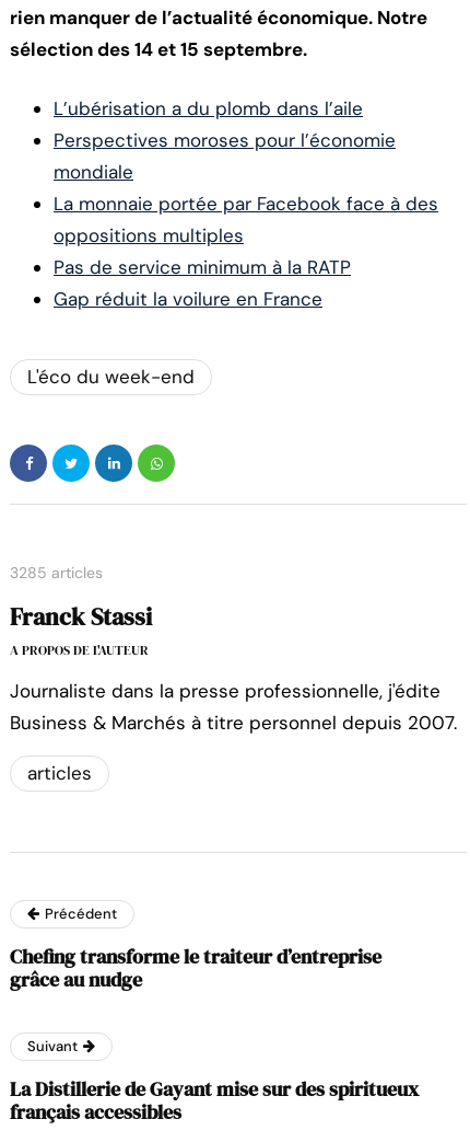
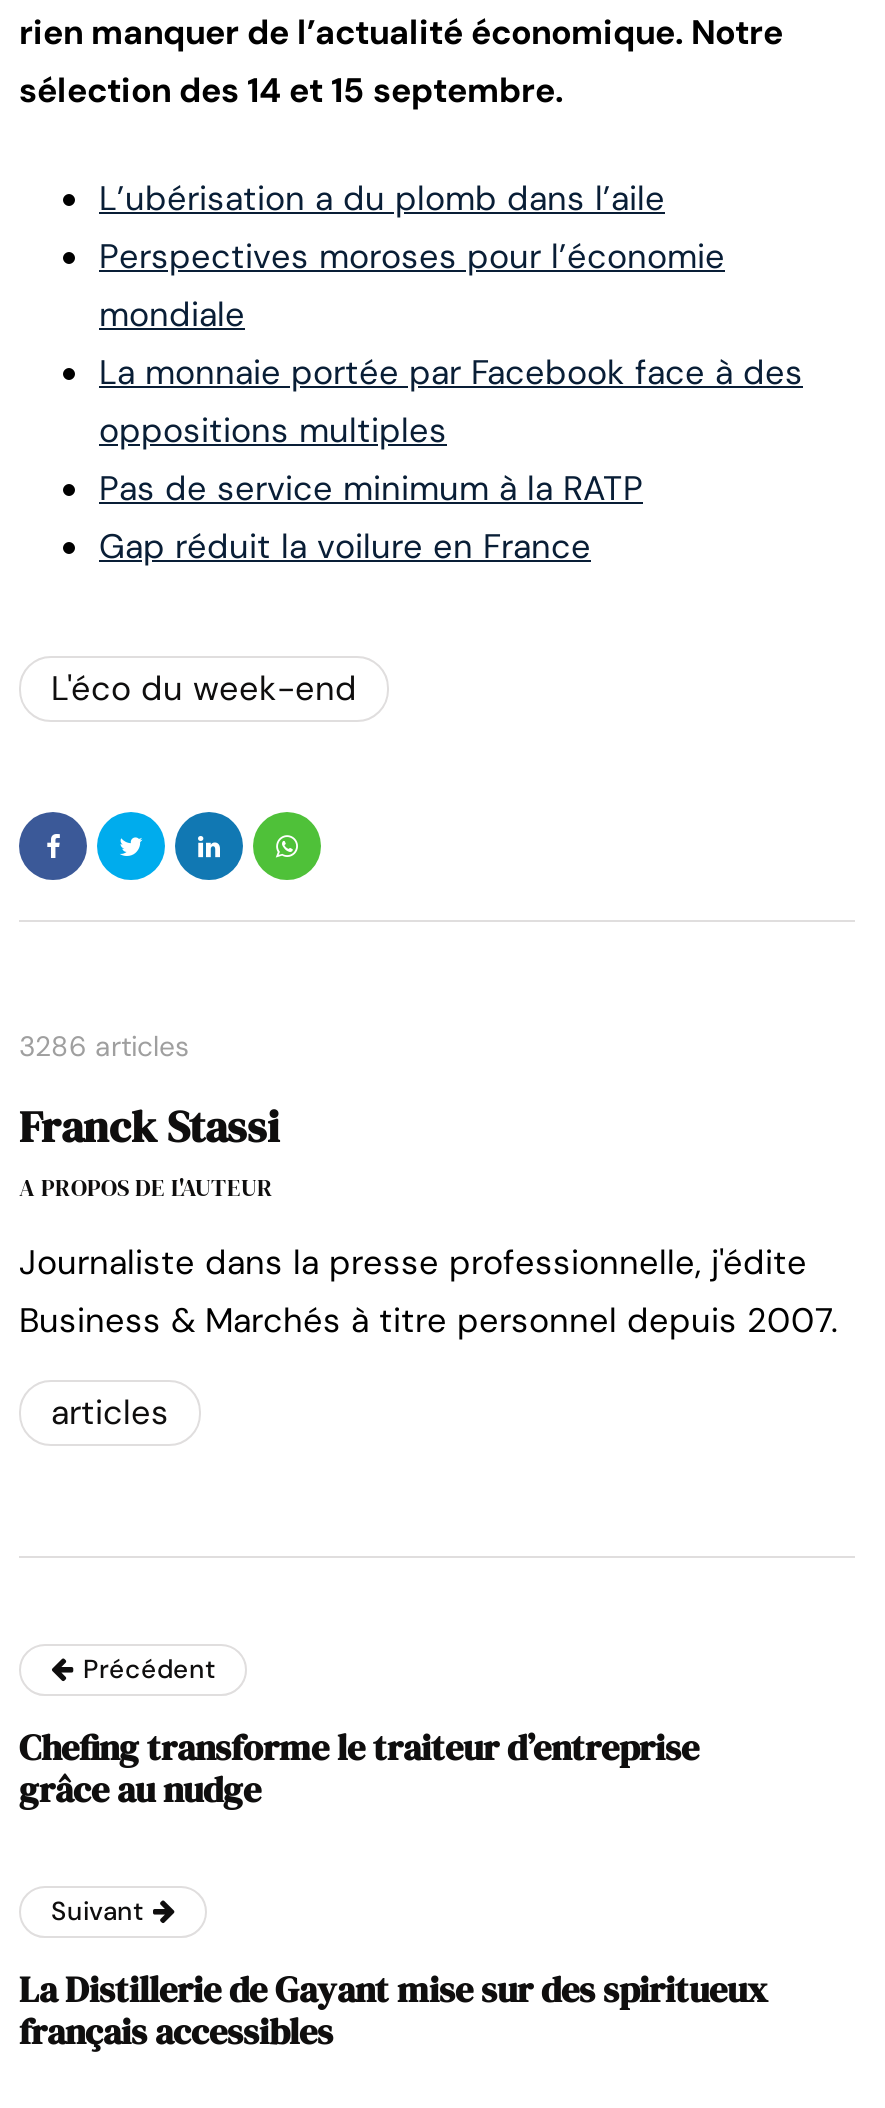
- 3285 articles
+ 3286 articles
